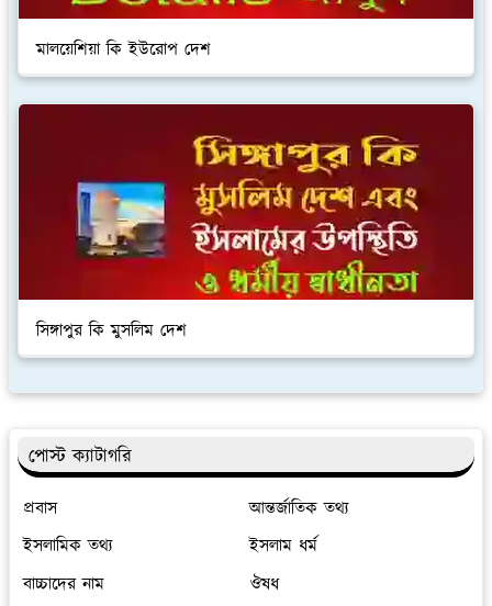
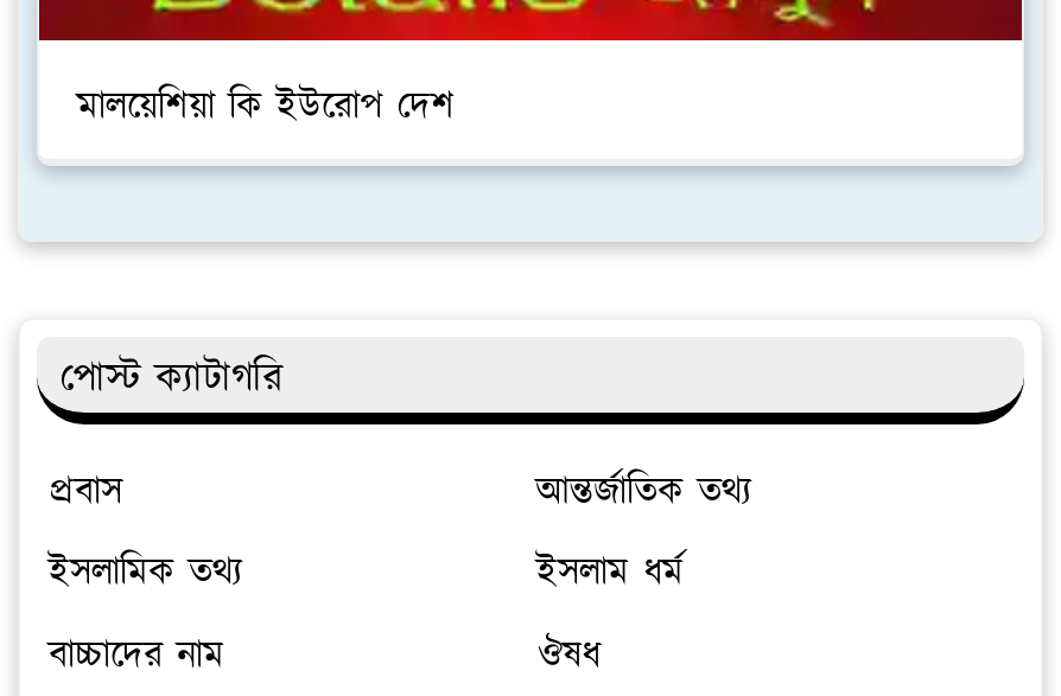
- [image]
- সিঙ্গাপুর কি মুসলিম দেশ
